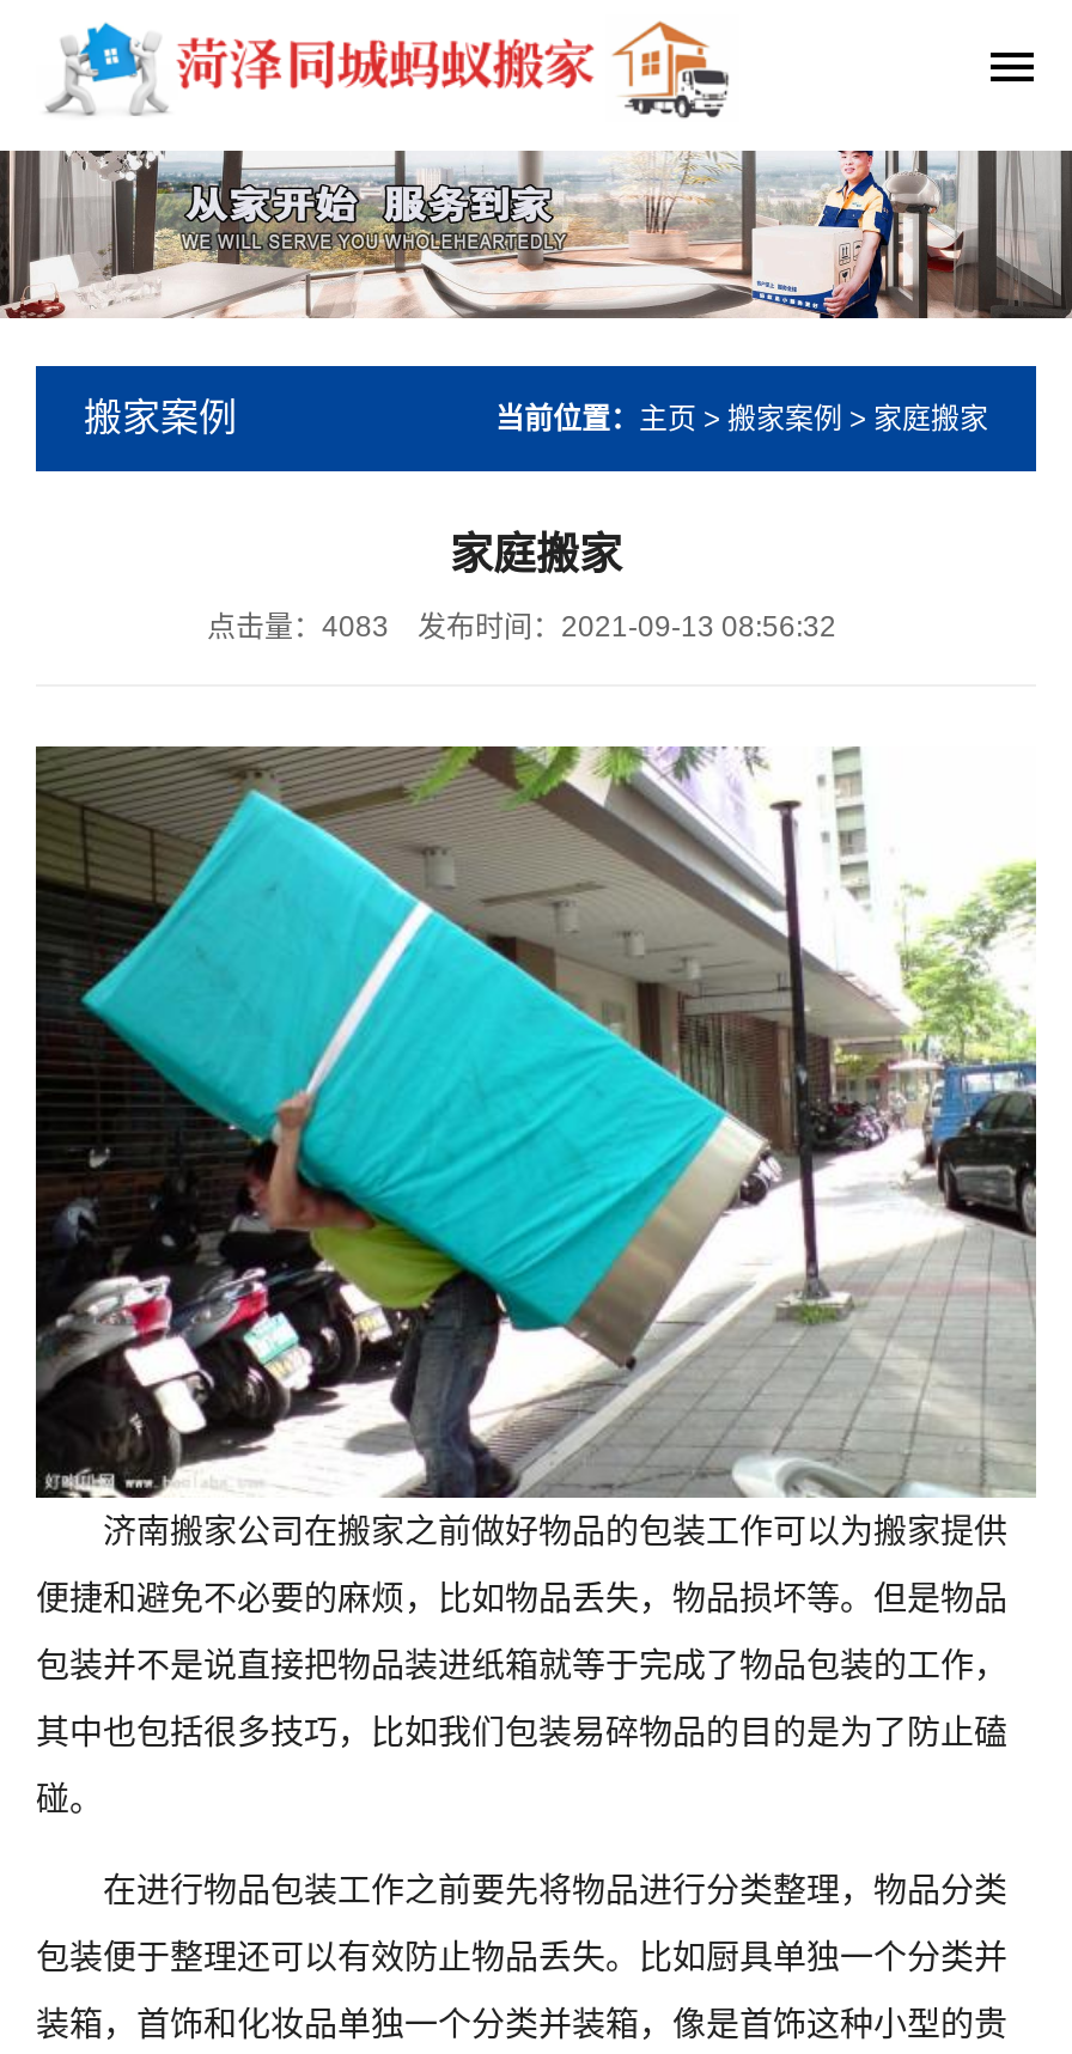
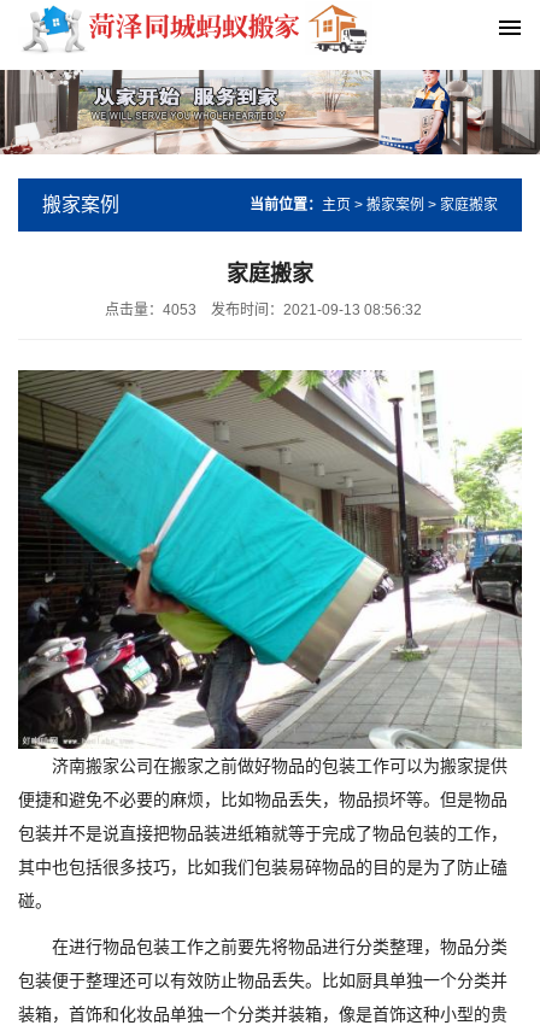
- 点击量：4083 发布时间：2021-09-13 08:56:32
+ 点击量：4053 发布时间：2021-09-13 08:56:32
